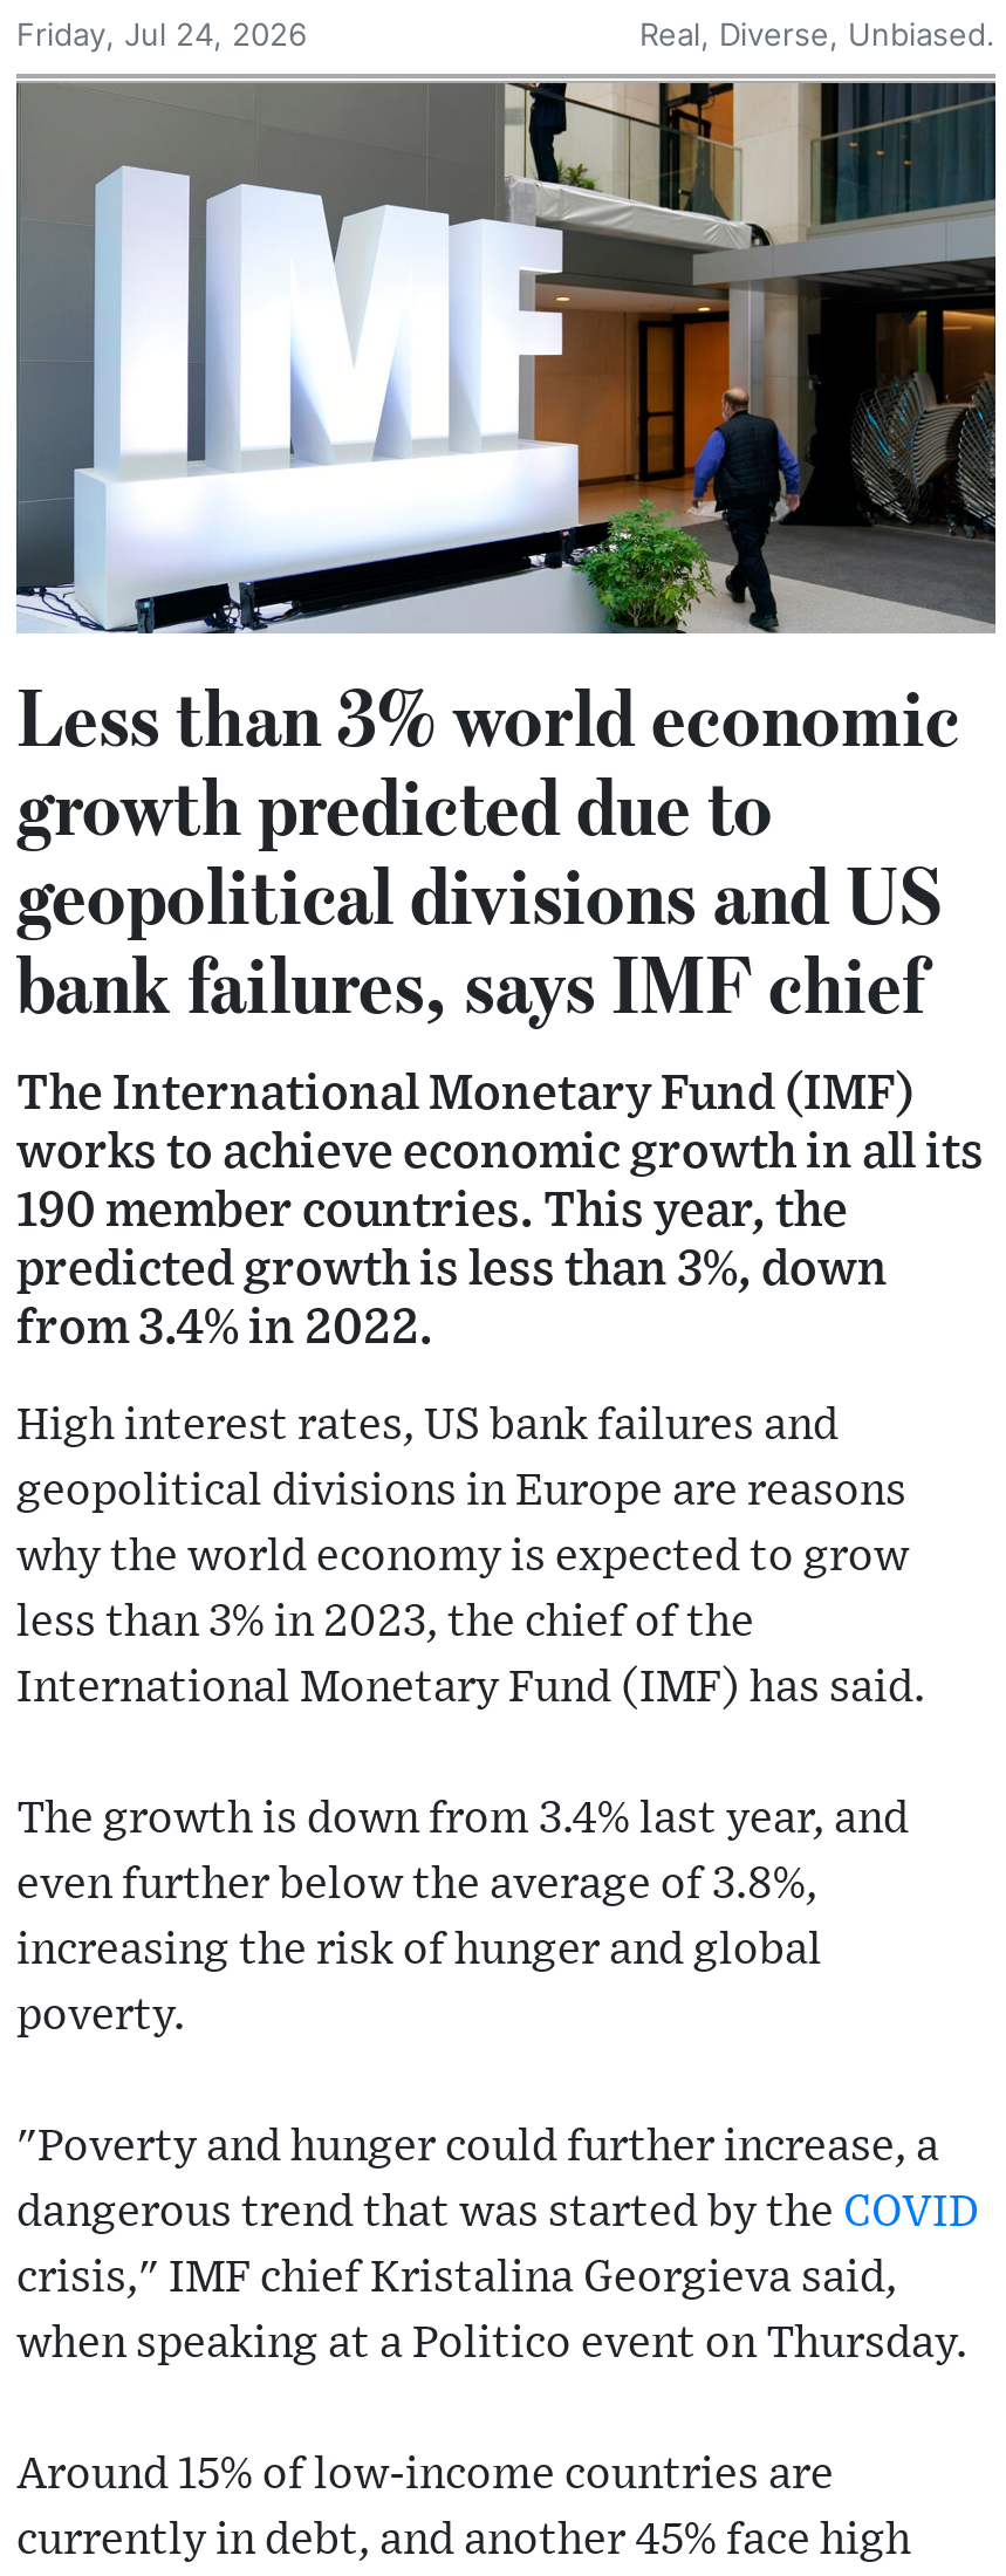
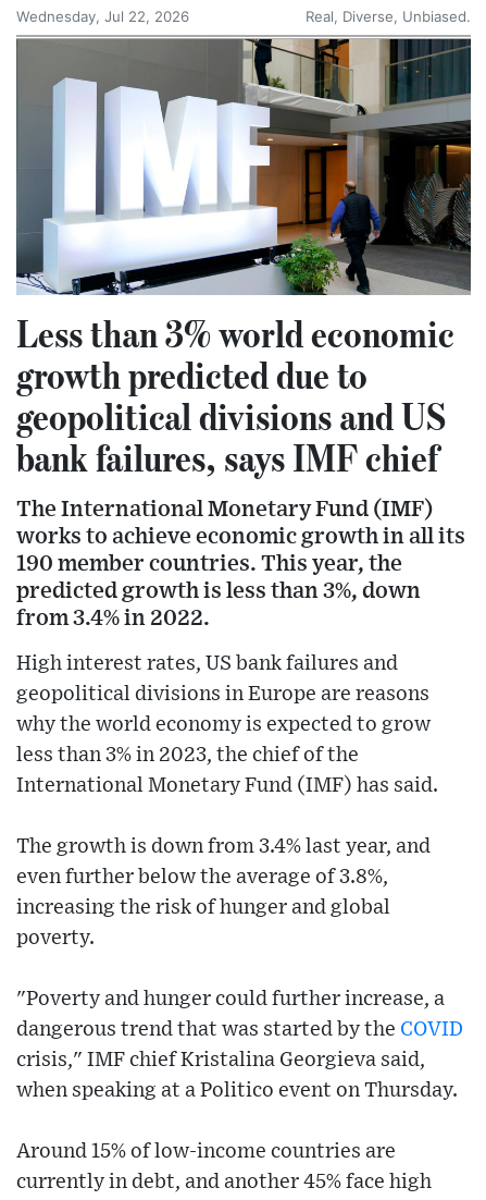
- Friday, Jul 24, 2026
+ Wednesday, Jul 22, 2026
